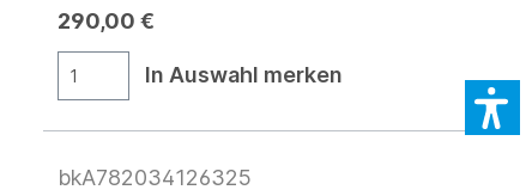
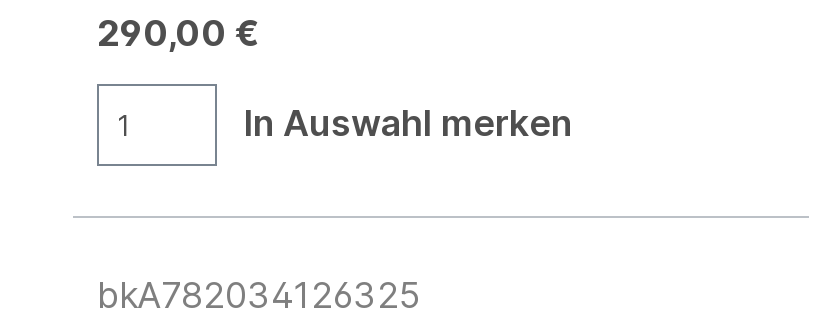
- [image]
